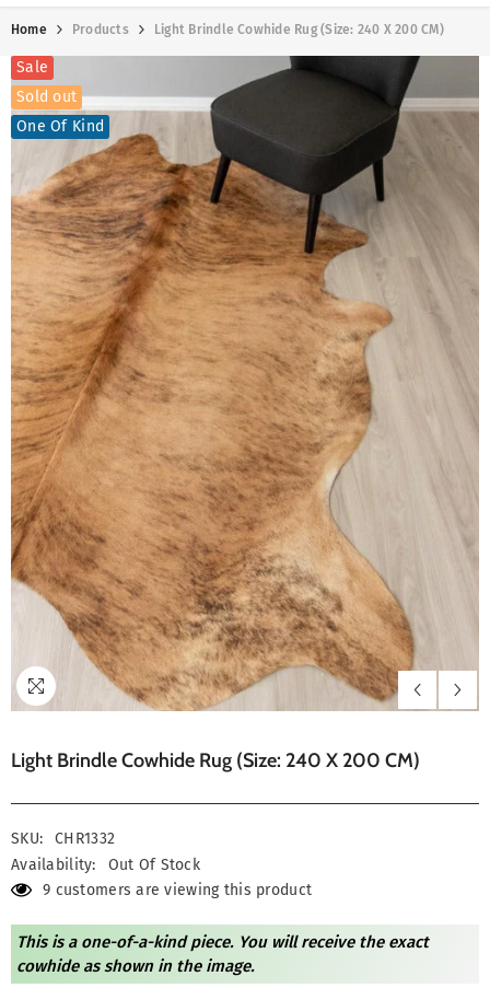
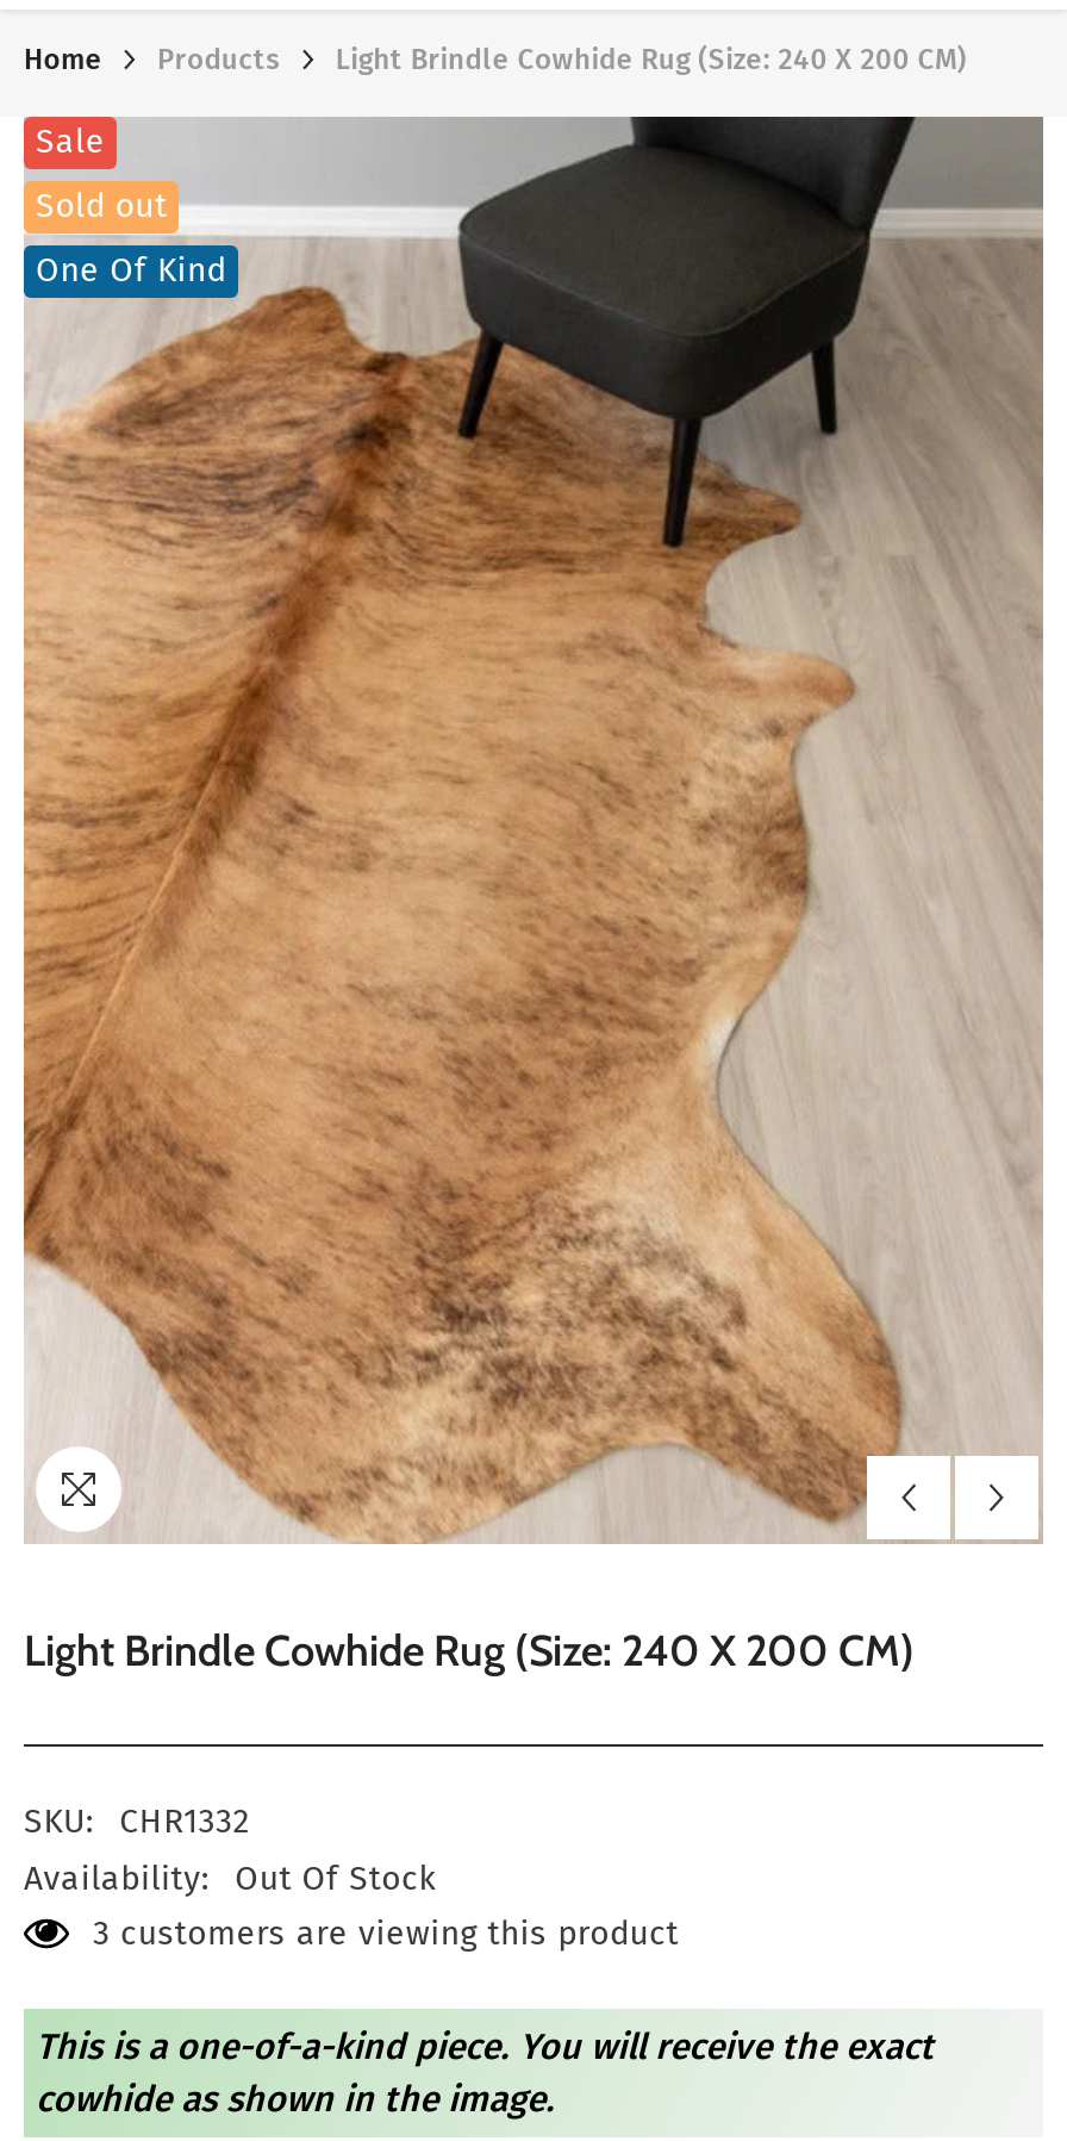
- 9 customers are viewing this product
+ 3 customers are viewing this product
